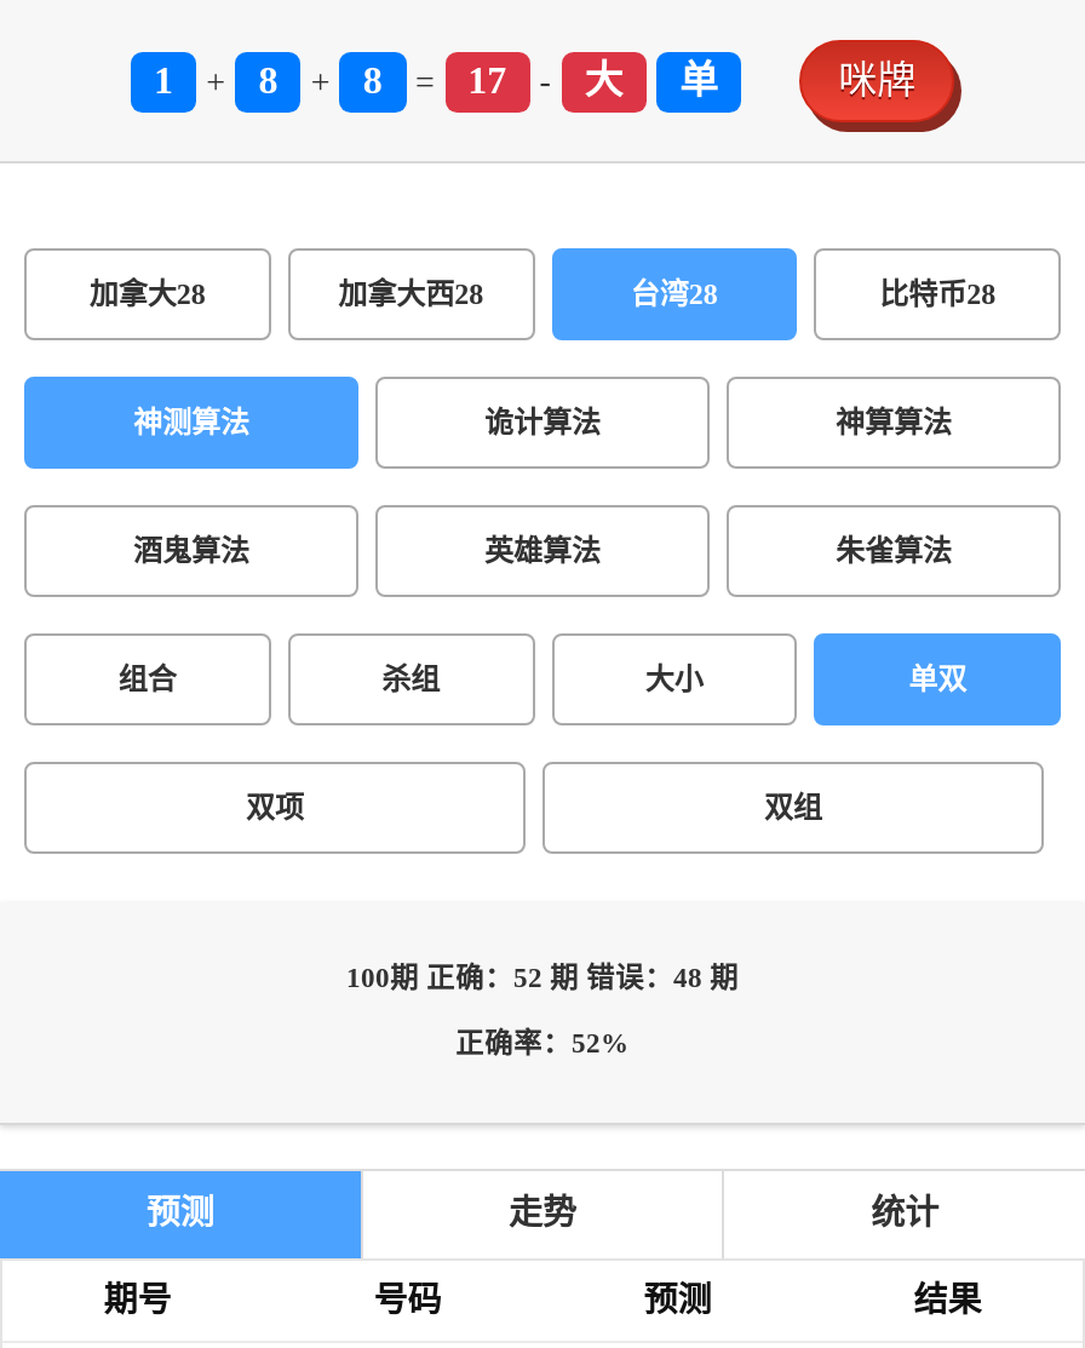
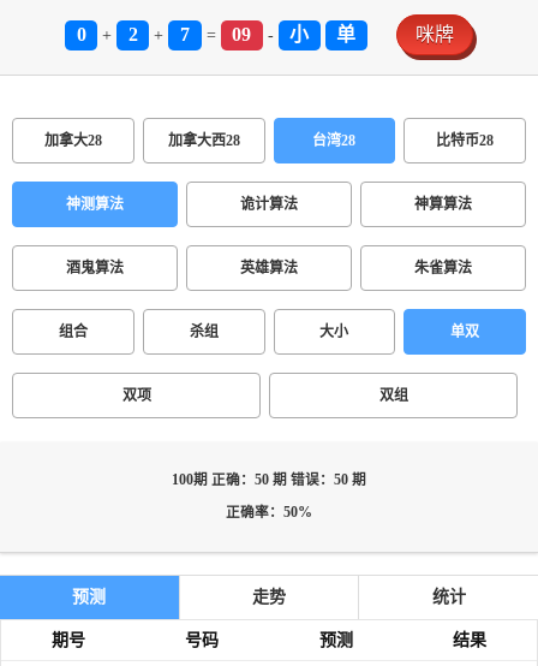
- 1
+ 0

- 8
+ 2

- 8
+ 7

- 17
+ 09

- 大
+ 小

- 100期 正确：52 期 错误：48 期
+ 100期 正确：50 期 错误：50 期

- 正确率：52%
+ 正确率：50%
